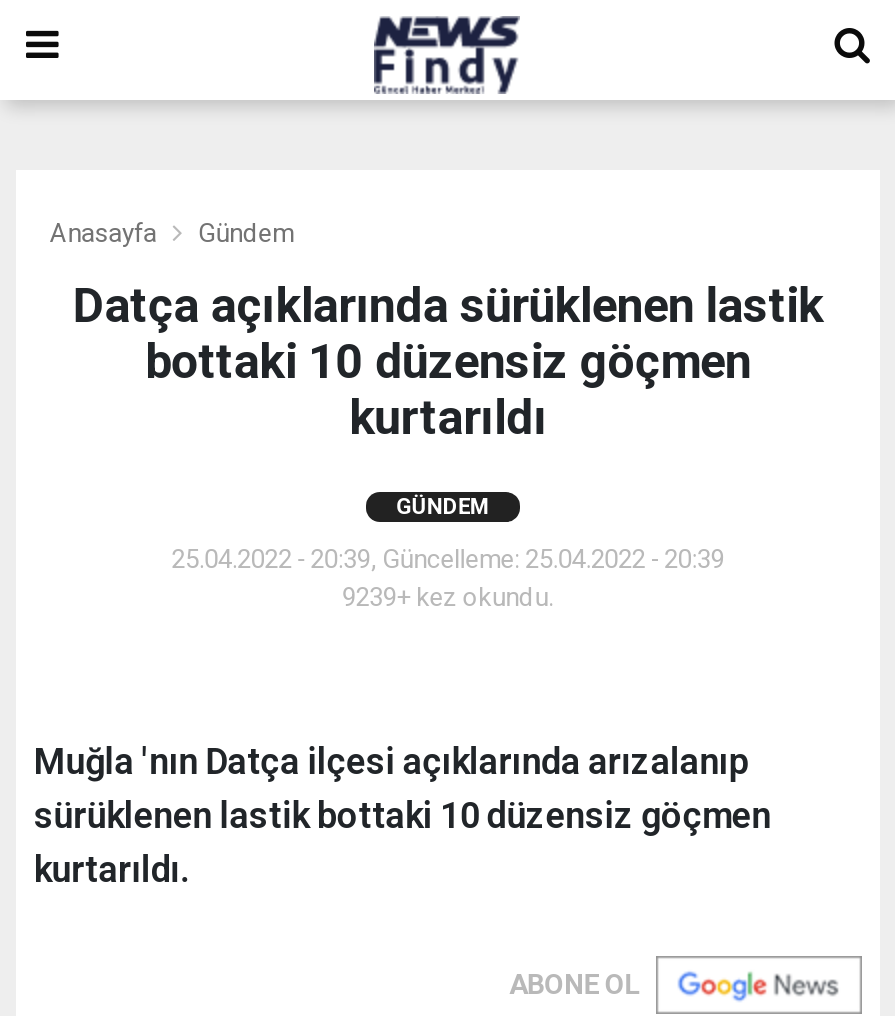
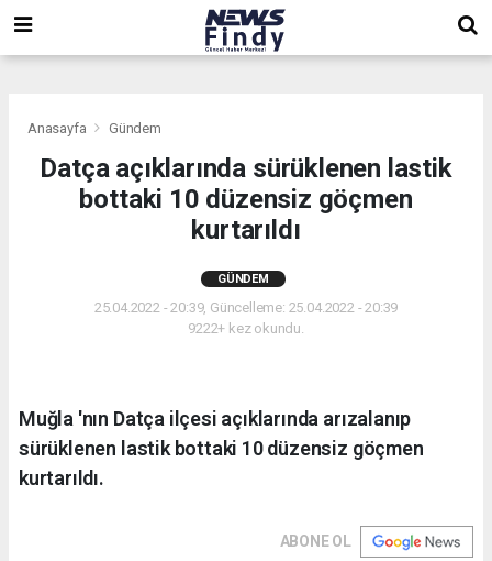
- 9239+ kez okundu.
+ 9222+ kez okundu.
